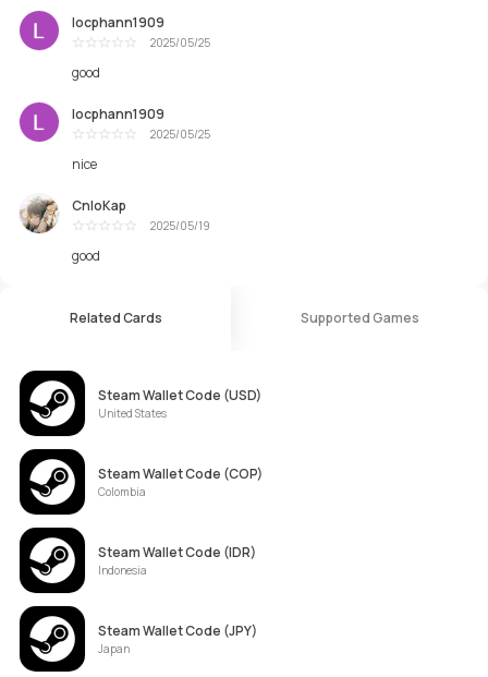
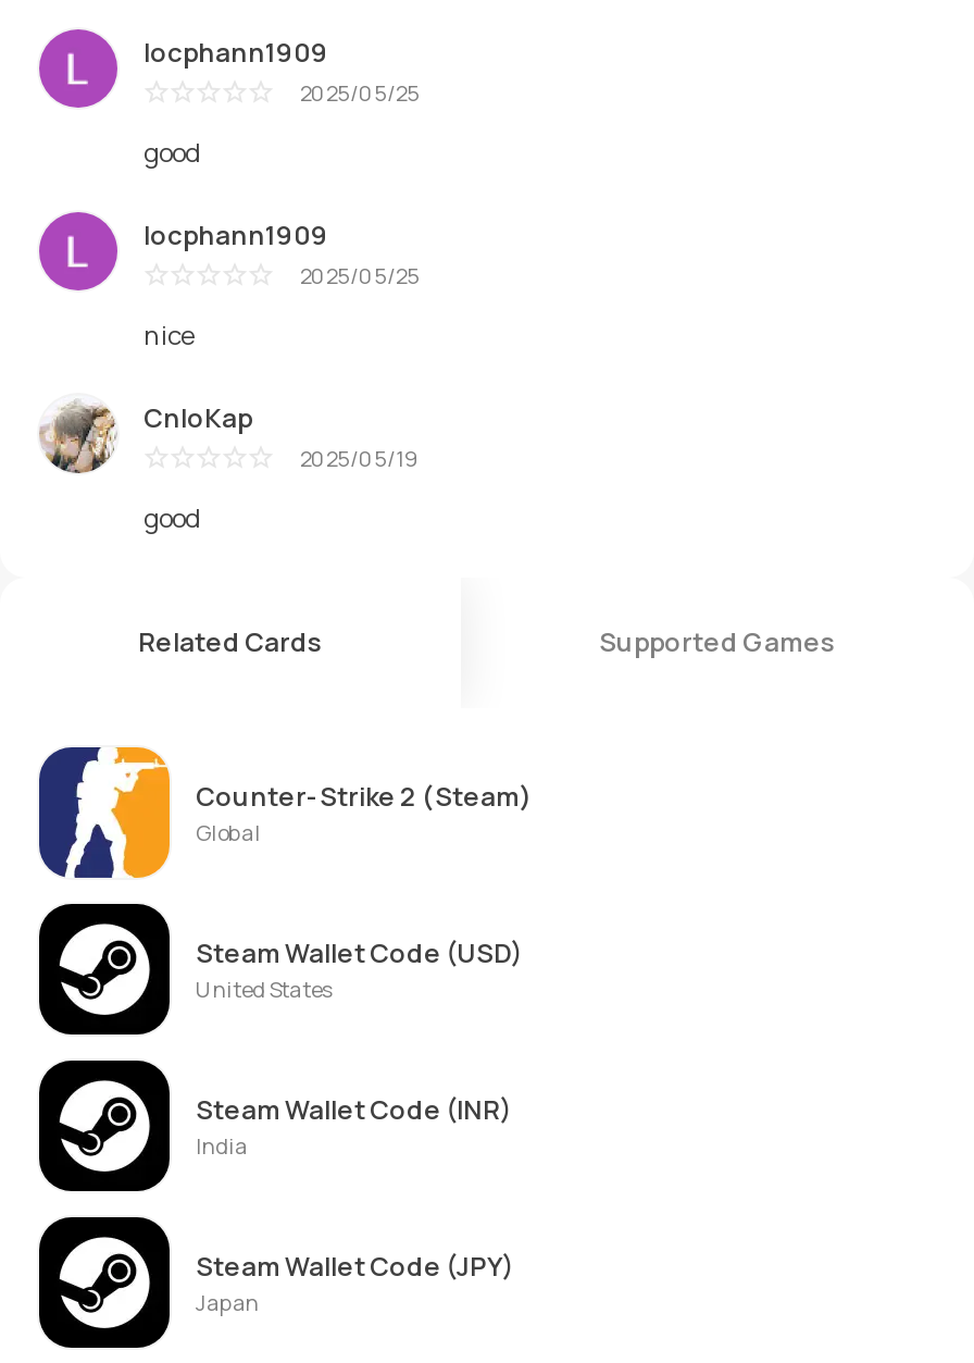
+ [image]
+ Counter-Strike 2 (Steam)
+ Global

moved down: Steam Wallet Code (USD) | United States

- Steam Wallet Code (COP)
- Colombia
- Steam Wallet Code (IDR)
- Indonesia
+ Steam Wallet Code (INR)
+ India
